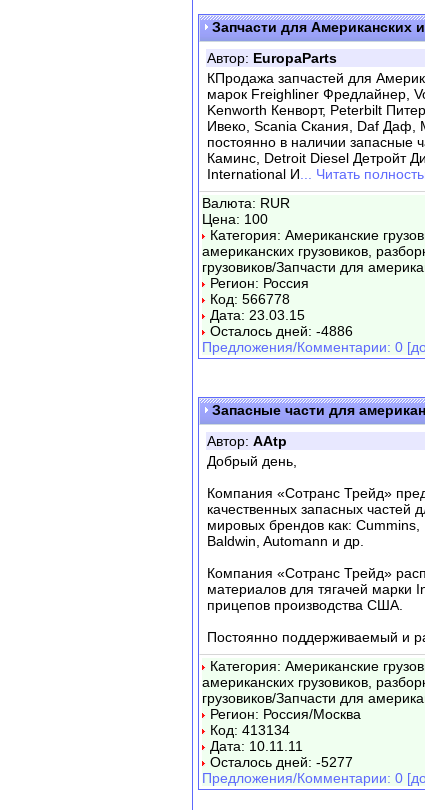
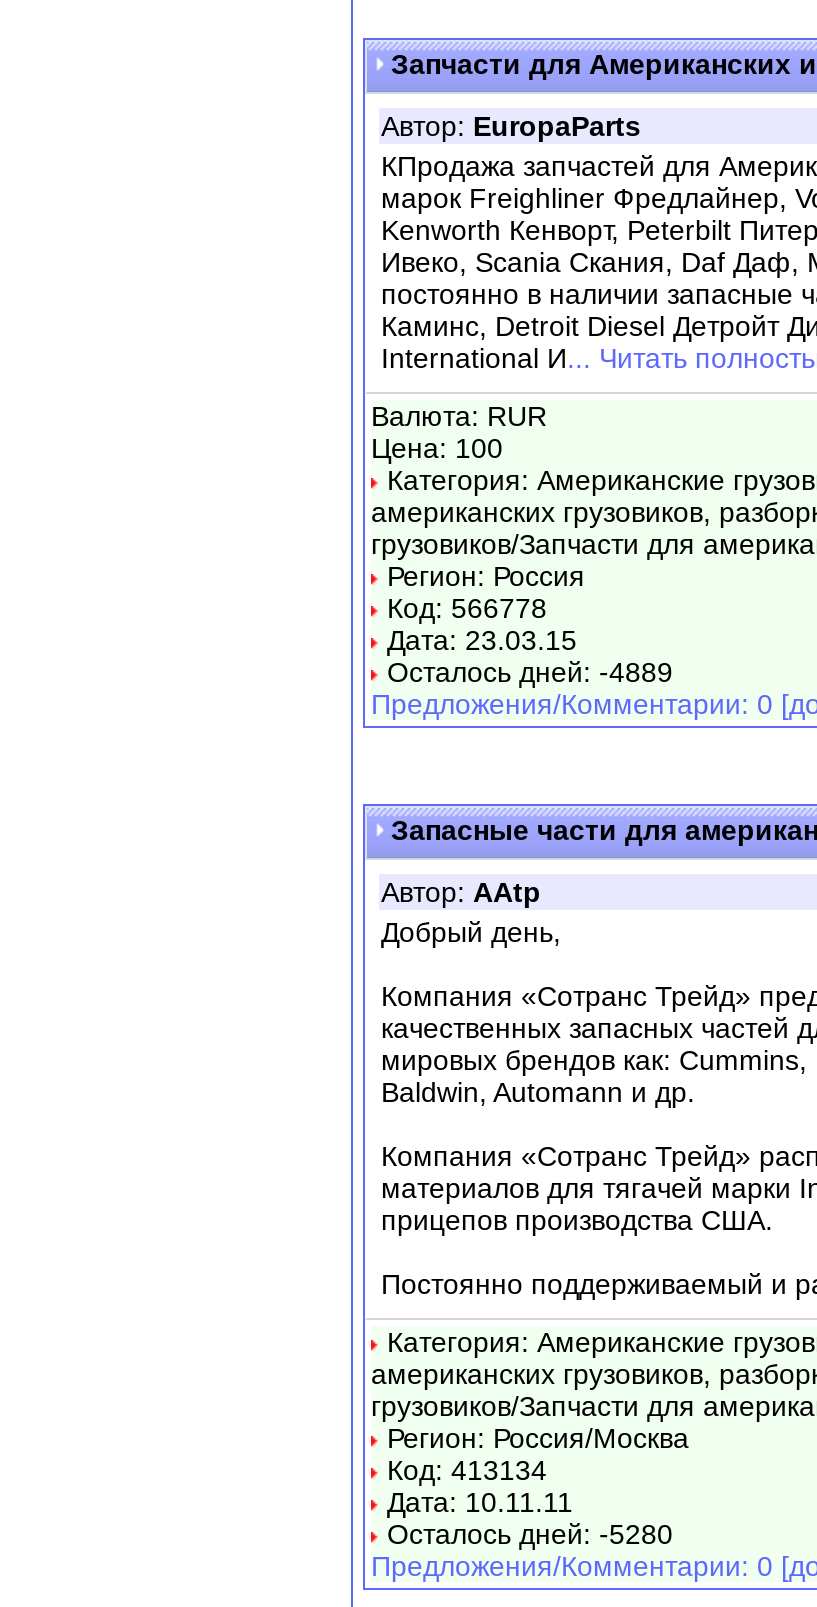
- Осталось дней: -4886
+ Осталось дней: -4889

- Осталось дней: -5277
+ Осталось дней: -5280
